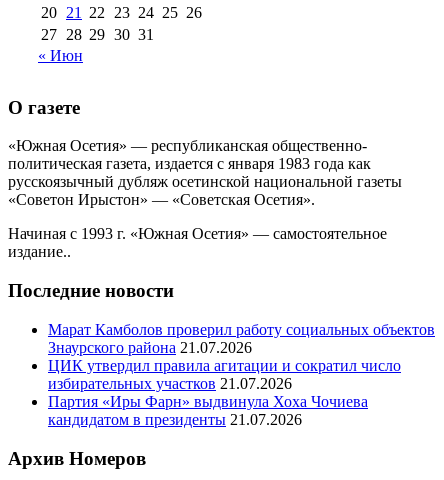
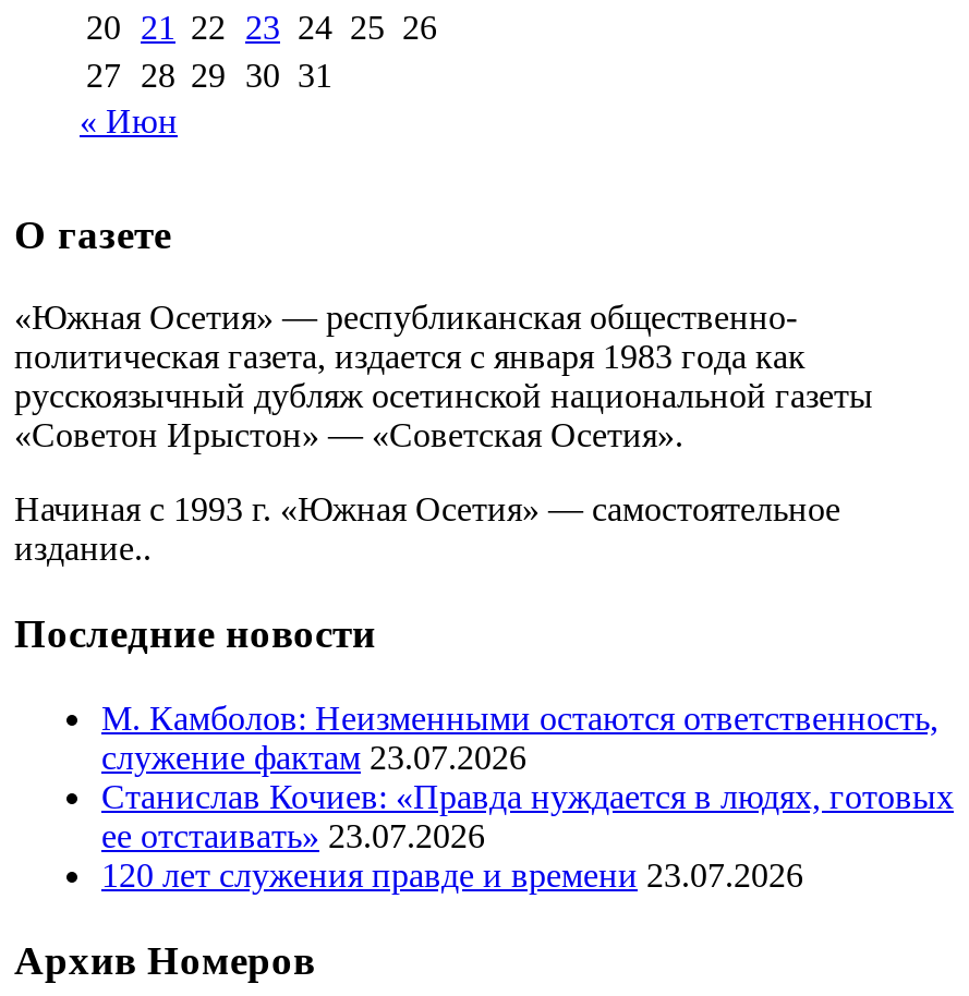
- Марат Камболов проверил работу социальных объектов
- Знаурского района 21.07.2026
- ЦИК утвердил правила агитации и сократил число
- избирательных участков 21.07.2026
- Партия «Иры Фарн» выдвинула Хоха Чочиева
- кандидатом в президенты 21.07.2026
+ М. Камболов: Неизменными остаются ответственность,
+ служение фактам 23.07.2026
+ Станислав Кочиев: «Правда нуждается в людях, готовых
+ ее отстаивать» 23.07.2026
+ 120 лет служения правде и времени 23.07.2026
